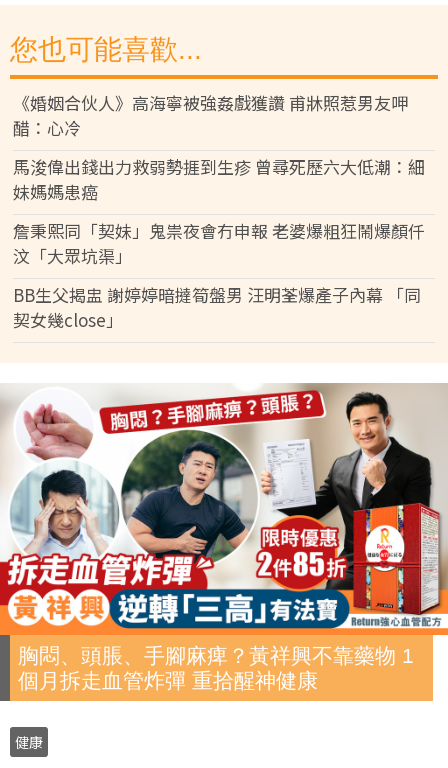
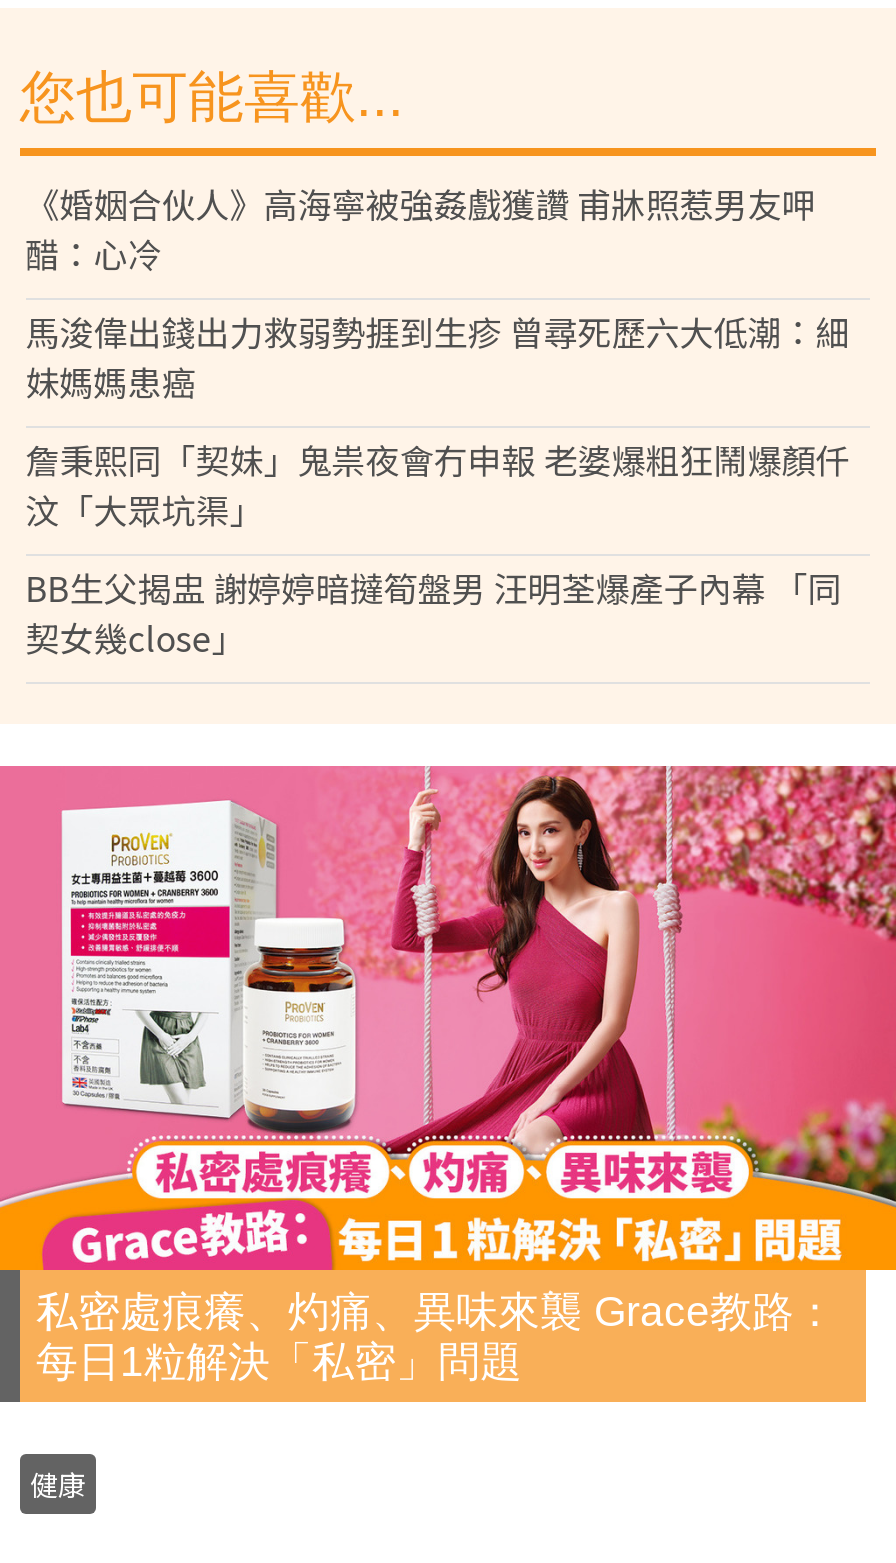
- [image]
- 胸悶、頭脹、手腳麻痺？黃祥興不靠藥物 1
- 個月拆走血管炸彈 重拾醒神健康
+ [image]
+ 私密處痕癢、灼痛、異味來襲 Grace教路：
+ 每日1粒解決「私密」問題
